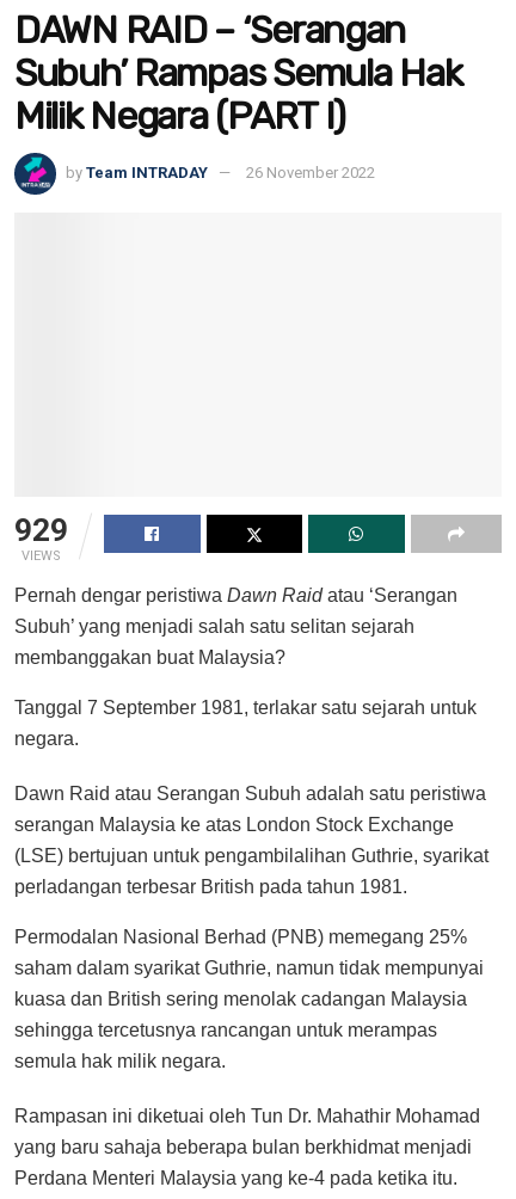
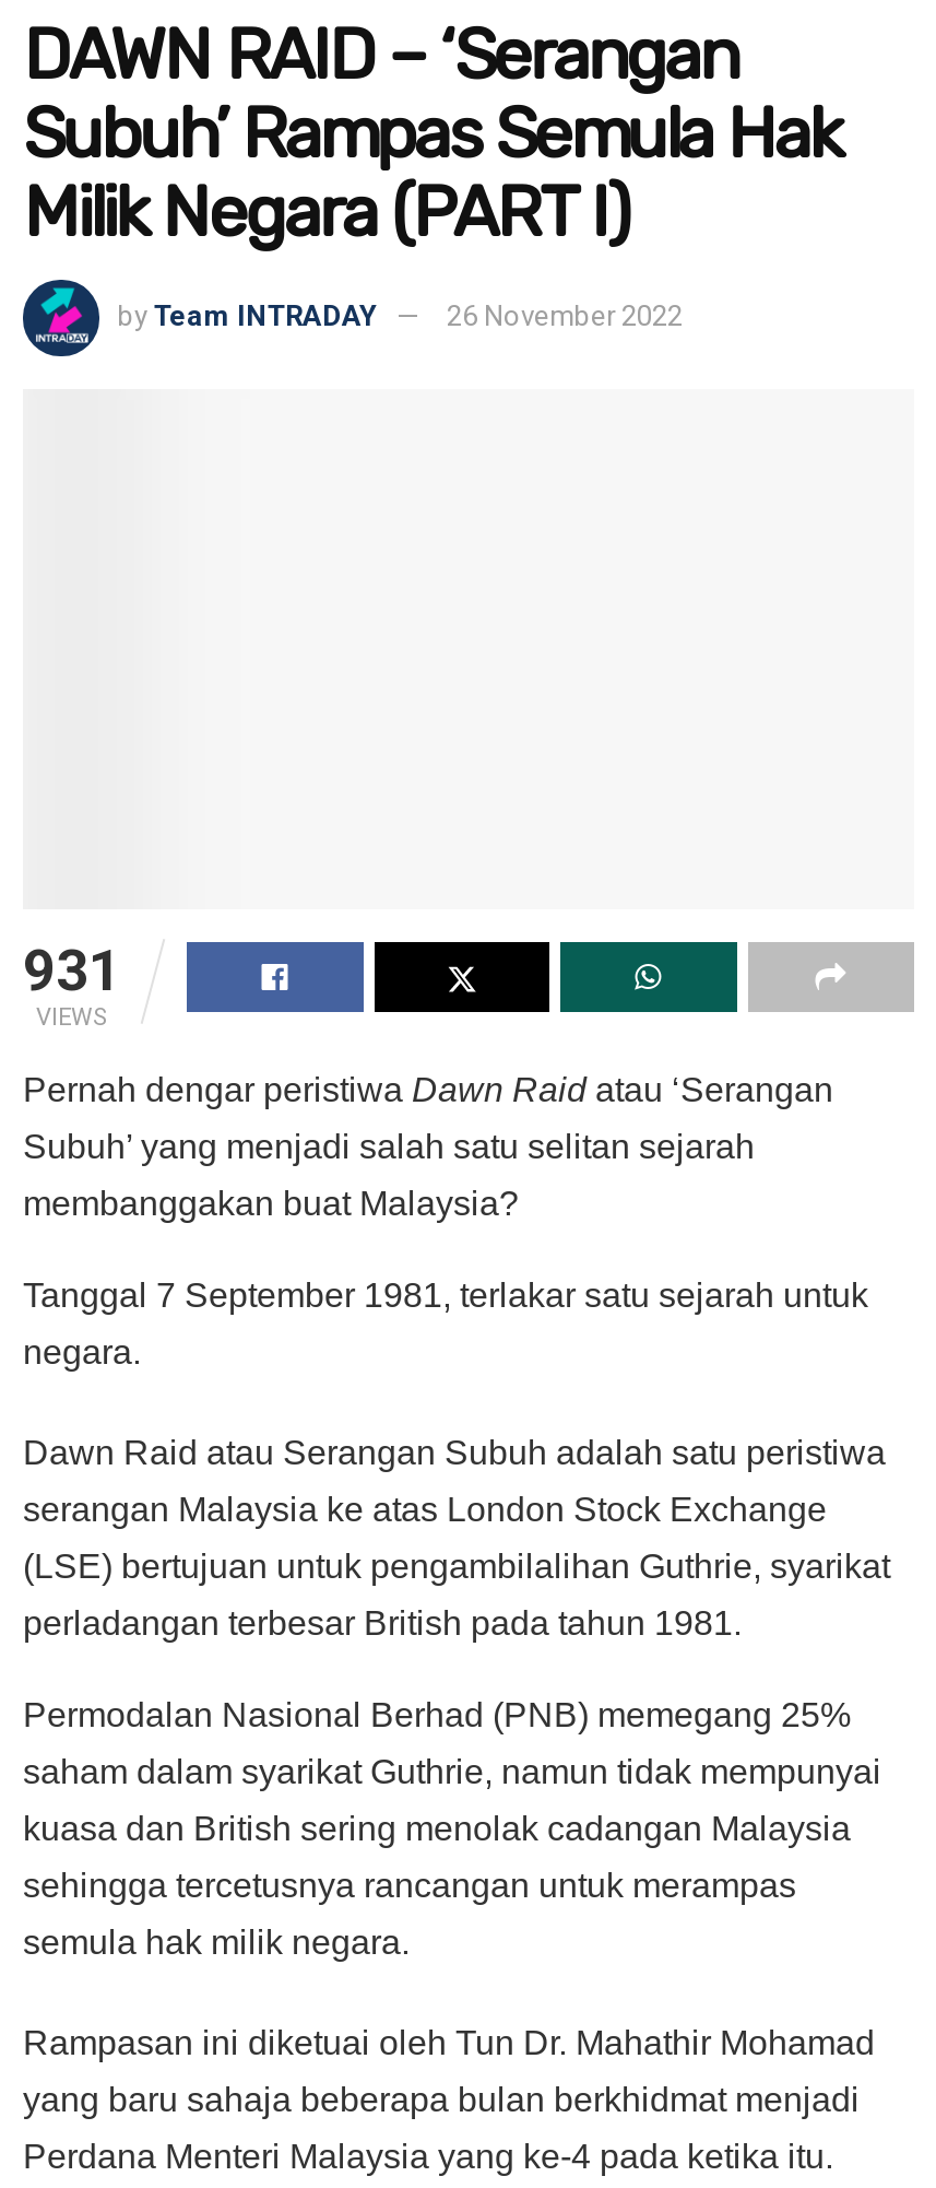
- 929
+ 931
